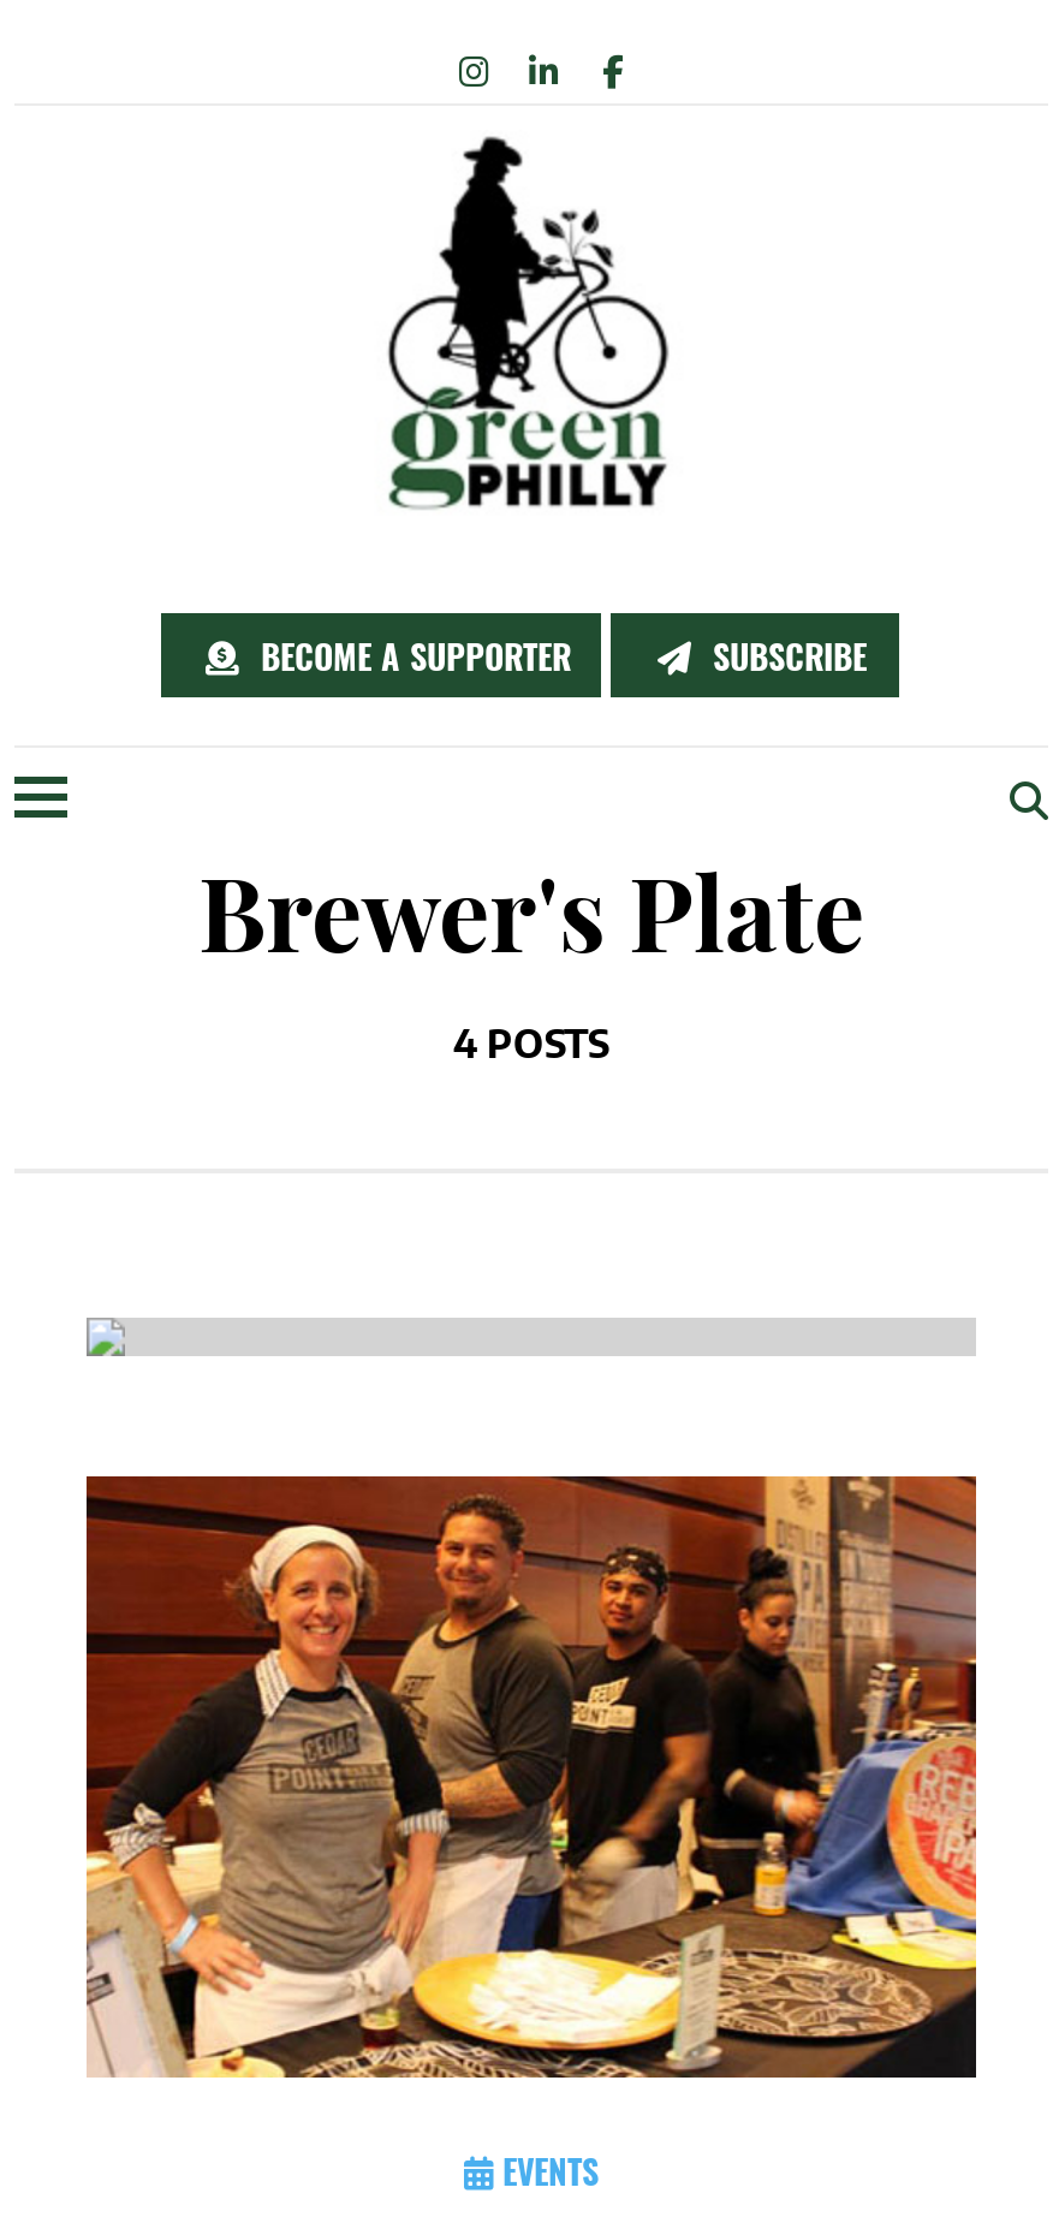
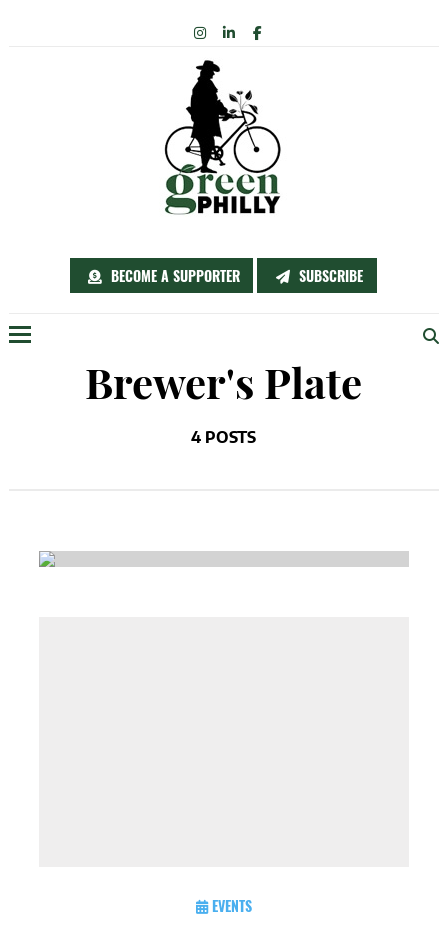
- [image]
